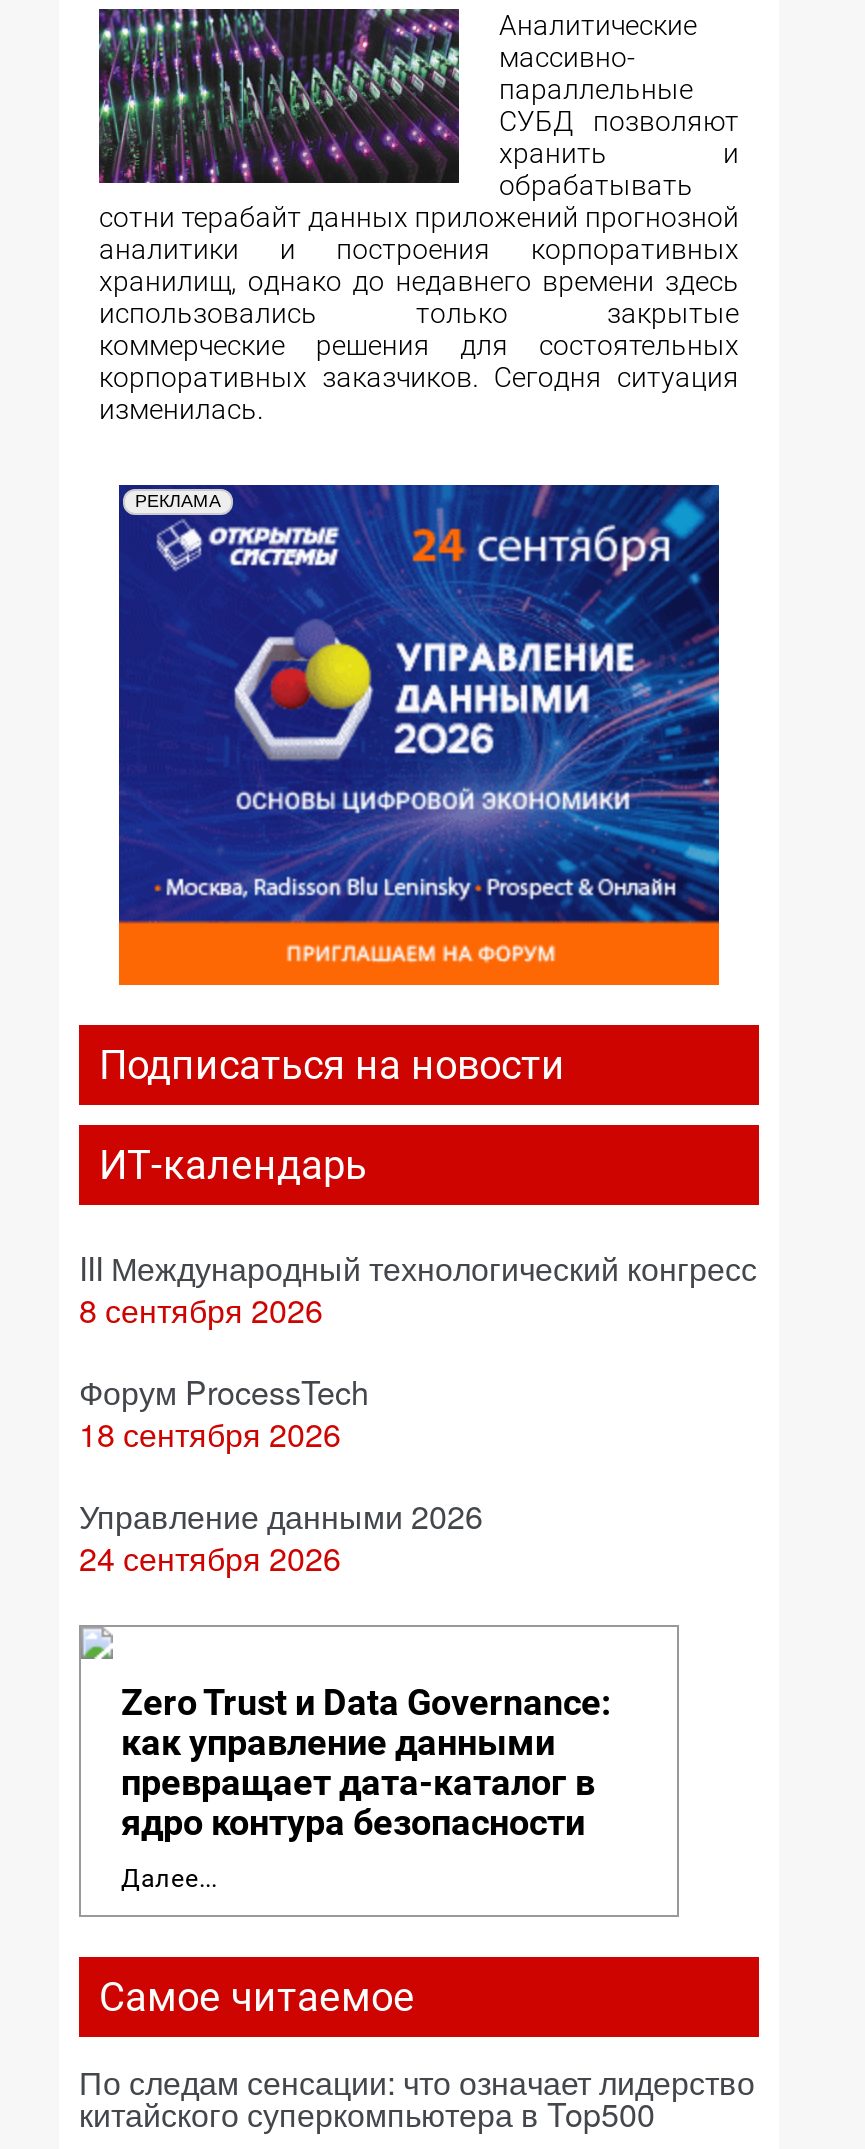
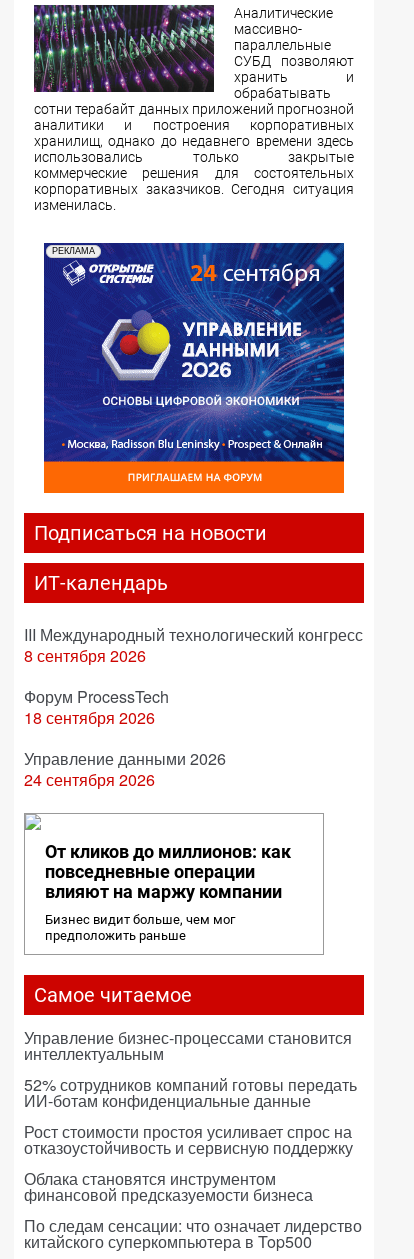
- Zero Trust и Data Governance:
- как управление данными
- превращает дата-каталог в
- ядро контура безопасности
+ От кликов до миллионов: как
+ повседневные операции
+ влияют на маржу компании

- Далее...
+ Бизнес видит больше, чем мог
+ предположить раньше

+ Управление бизнес-процессами становится
+ интеллектуальным
+ 52% сотрудников компаний готовы передать
+ ИИ-ботам конфиденциальные данные
+ Рост стоимости простоя усиливает спрос на
+ отказоустойчивость и сервисную поддержку
+ Облака становятся инструментом
+ финансовой предсказуемости бизнеса
